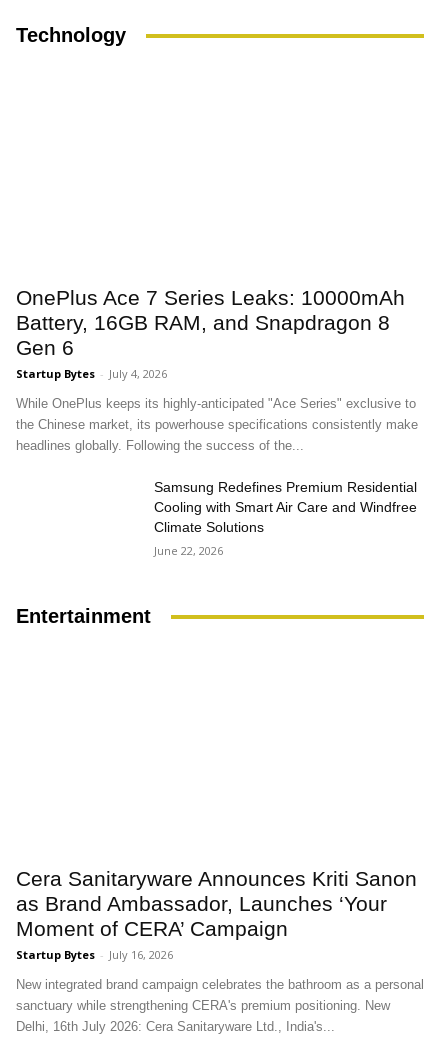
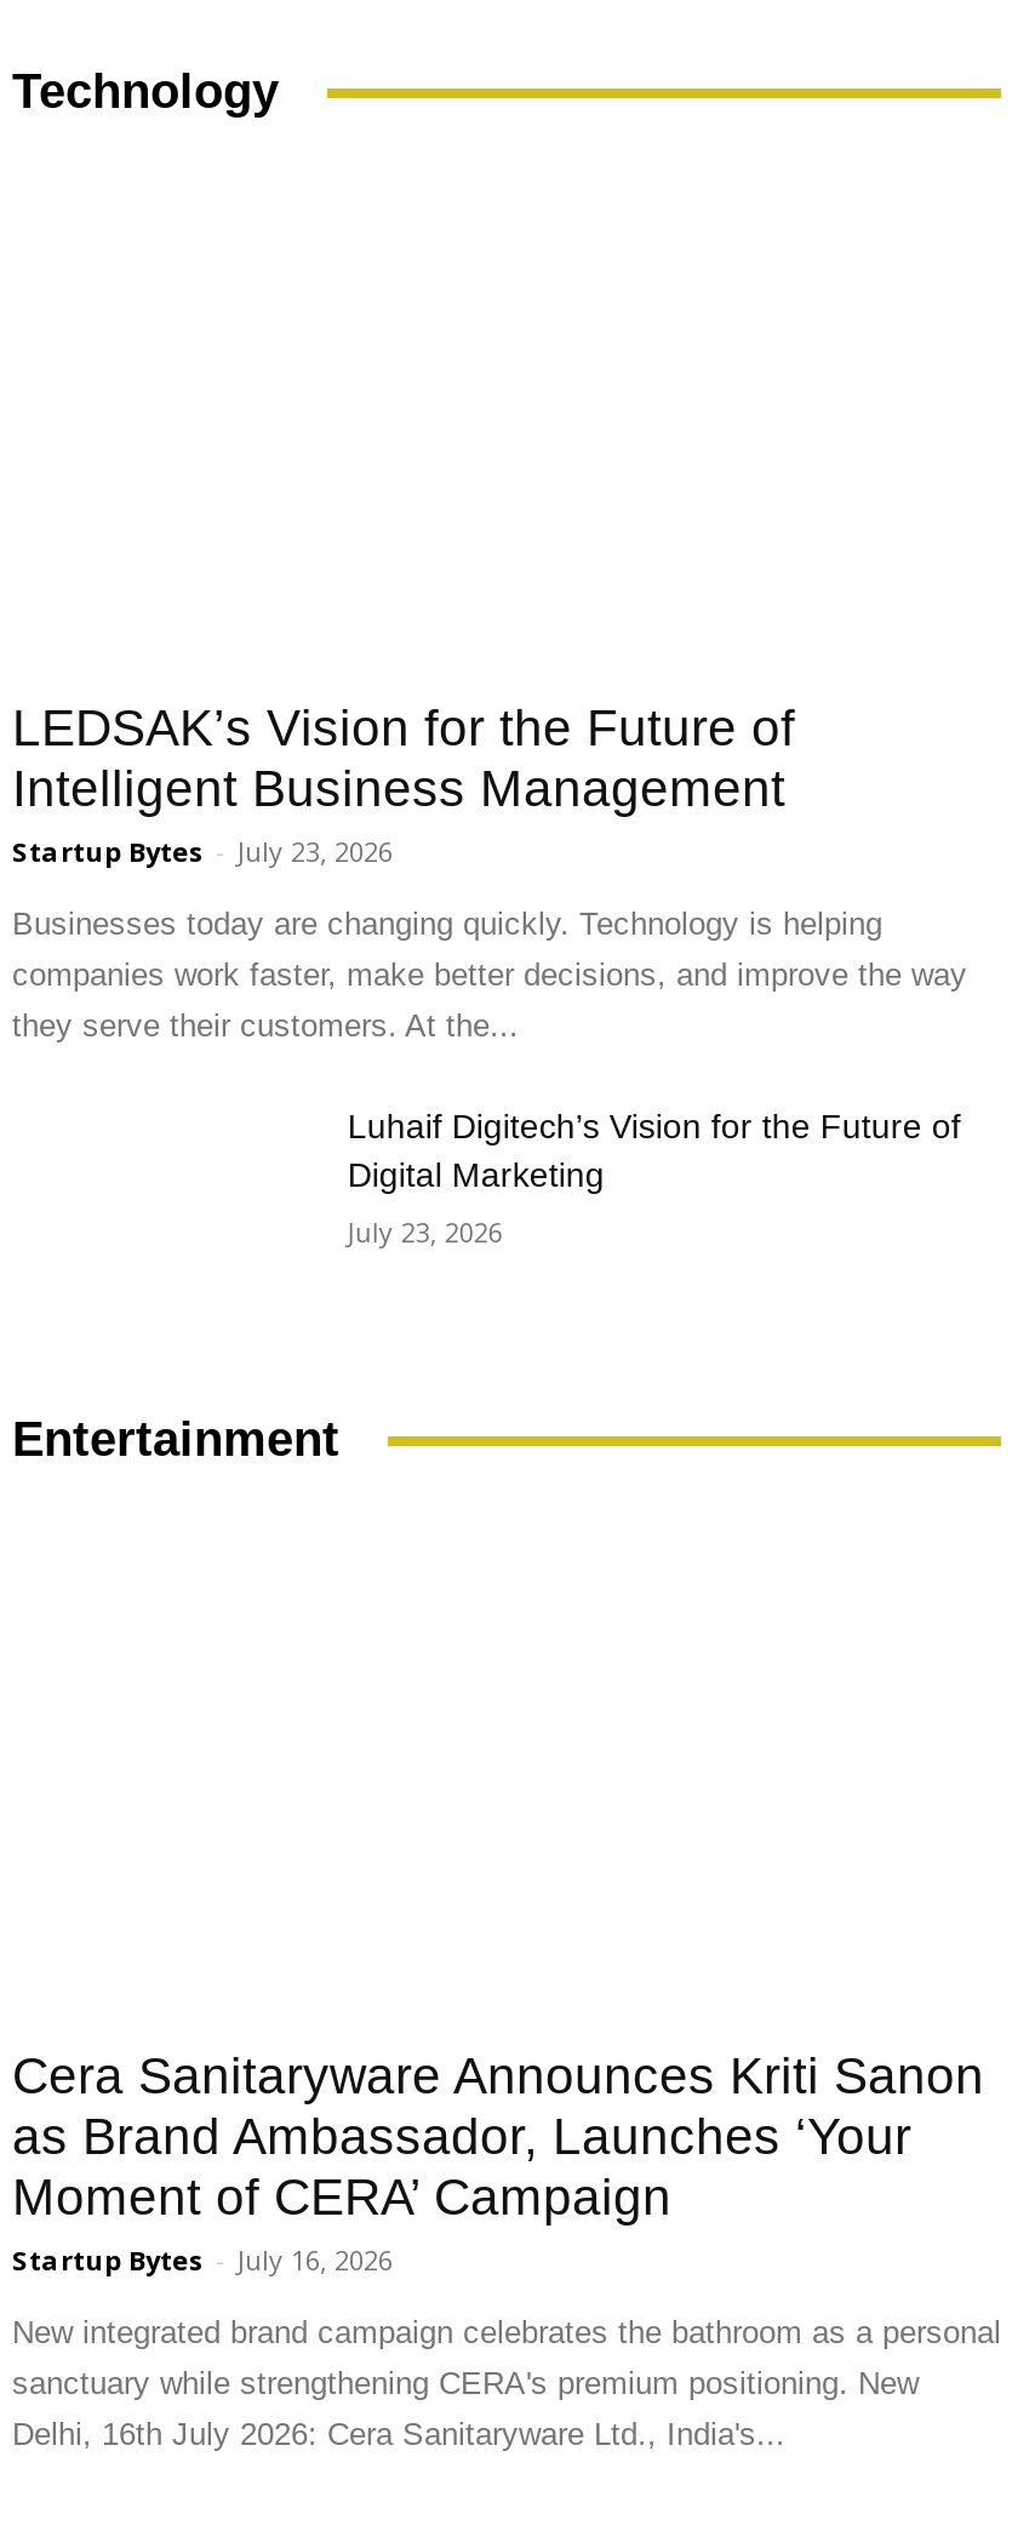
- OnePlus Ace 7 Series Leaks: 10000mAh
- Battery, 16GB RAM, and Snapdragon 8
- Gen 6
- Startup Bytes - July 4, 2026
+ LEDSAK’s Vision for the Future of
+ Intelligent Business Management
+ Startup Bytes - July 23, 2026

- While OnePlus keeps its highly-anticipated "Ace Series" exclusive to
- the Chinese market, its powerhouse specifications consistently make
- headlines globally. Following the success of the...
+ Businesses today are changing quickly. Technology is helping
+ companies work faster, make better decisions, and improve the way
+ they serve their customers. At the...

- Samsung Redefines Premium Residential
- Cooling with Smart Air Care and Windfree
- Climate Solutions
+ Luhaif Digitech’s Vision for the Future of
+ Digital Marketing

- June 22, 2026
+ July 23, 2026
